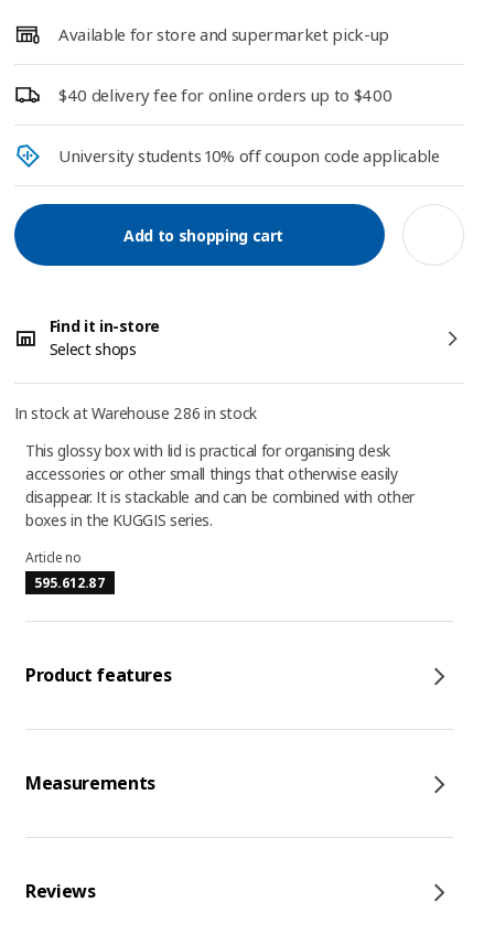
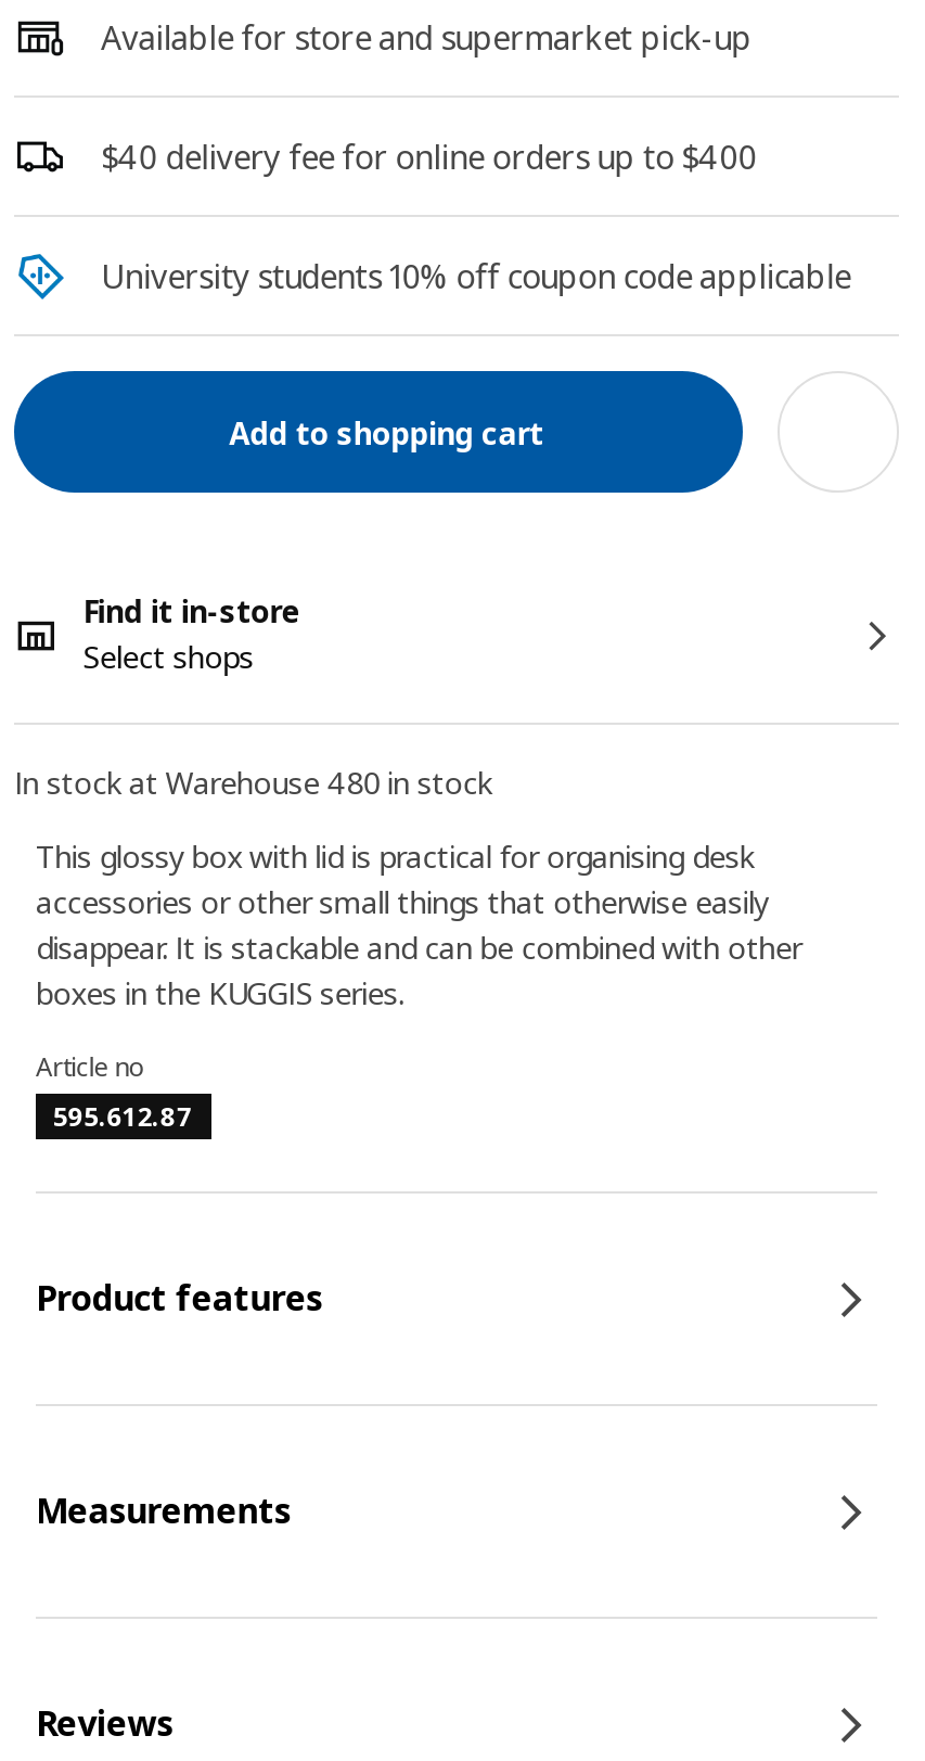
- In stock at Warehouse 286 in stock
+ In stock at Warehouse 480 in stock
